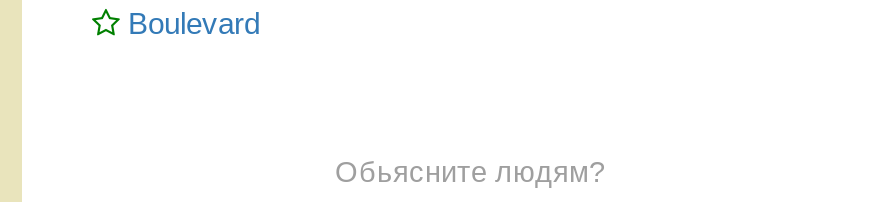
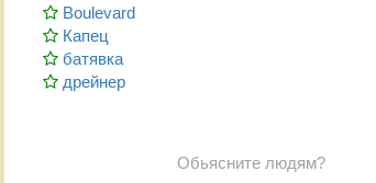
+ Капец
+ батявка
+ дрейнер
